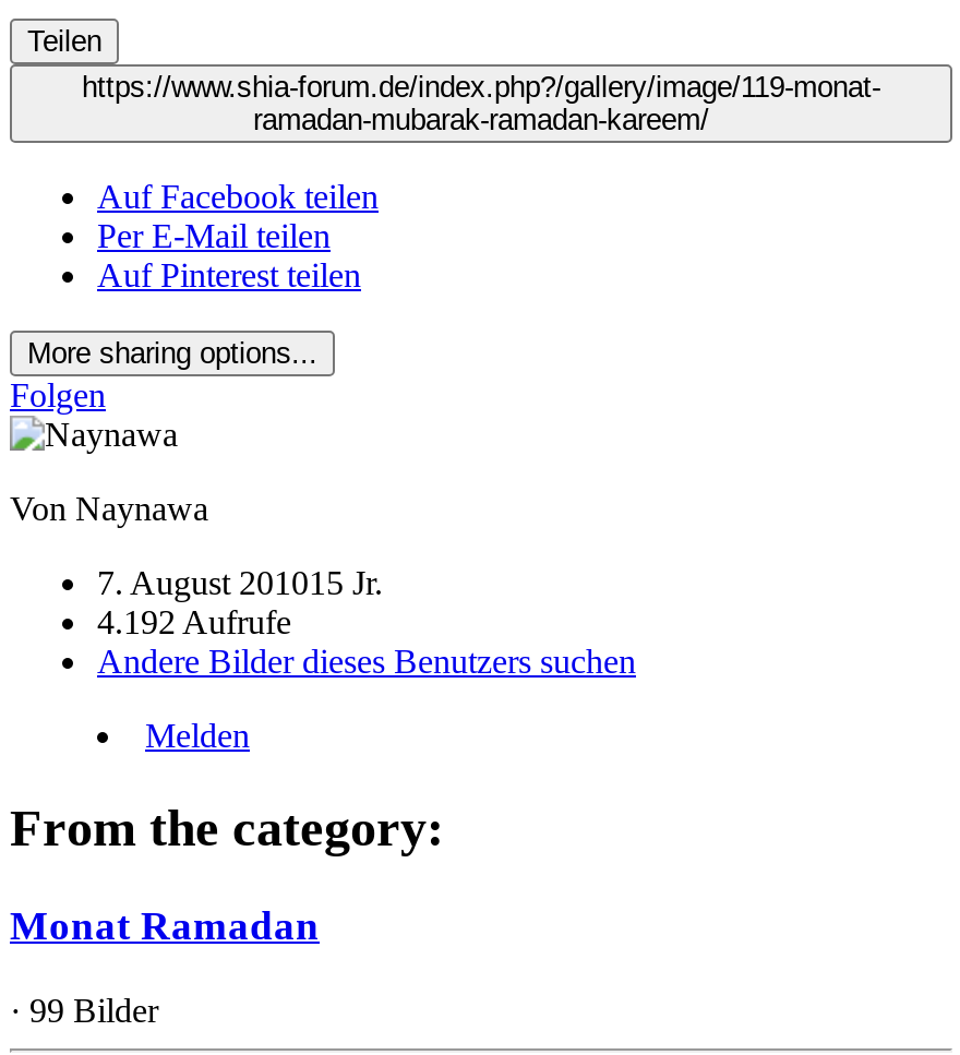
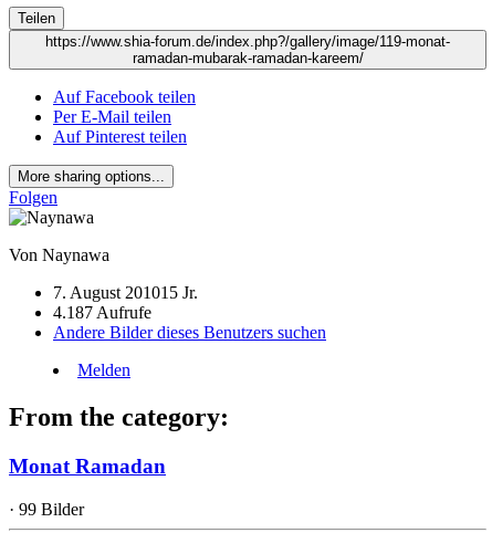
- 4.192 Aufrufe
+ 4.187 Aufrufe
